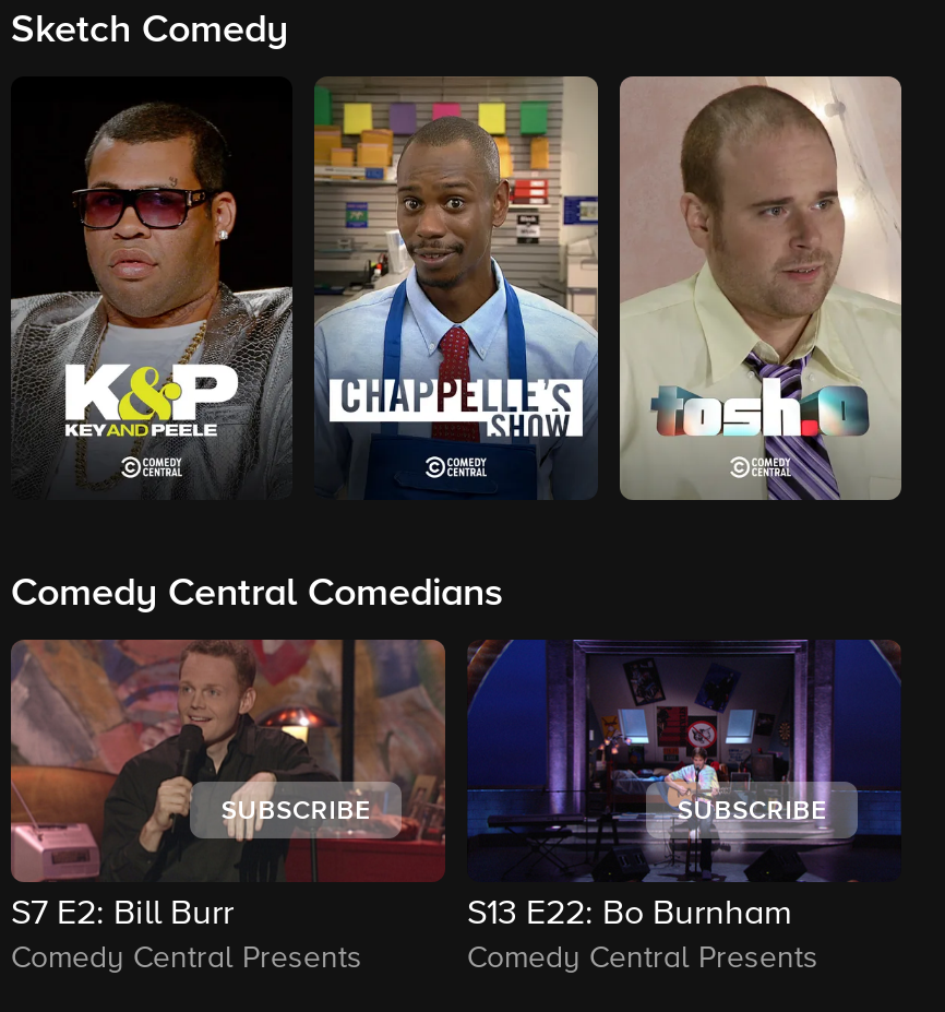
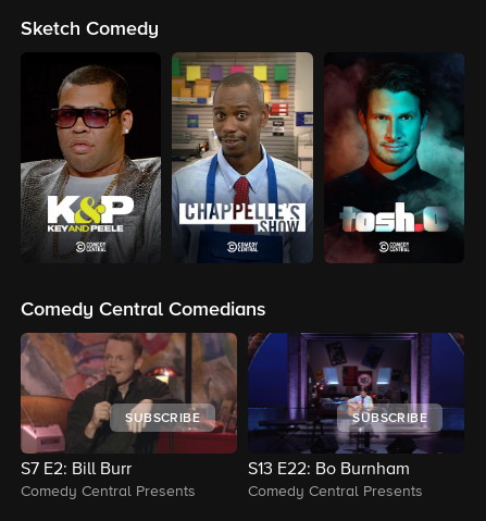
- [image]
+ [image]
